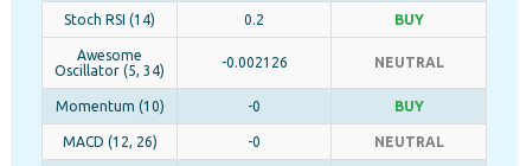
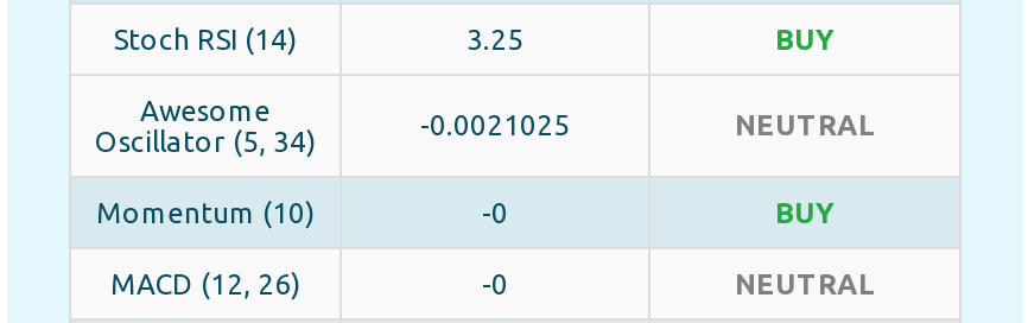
- 0.2
+ 3.25

- -0.002126
+ -0.0021025
